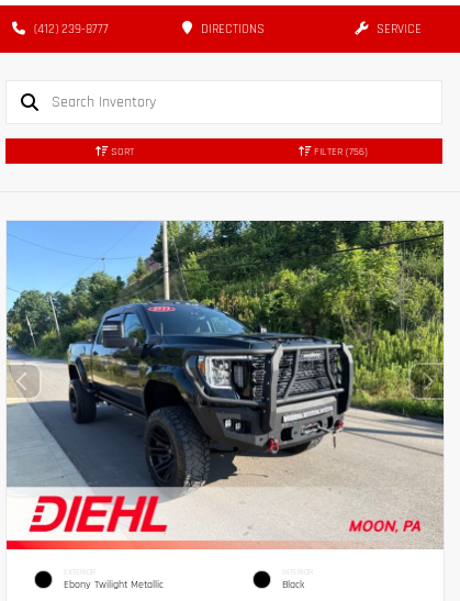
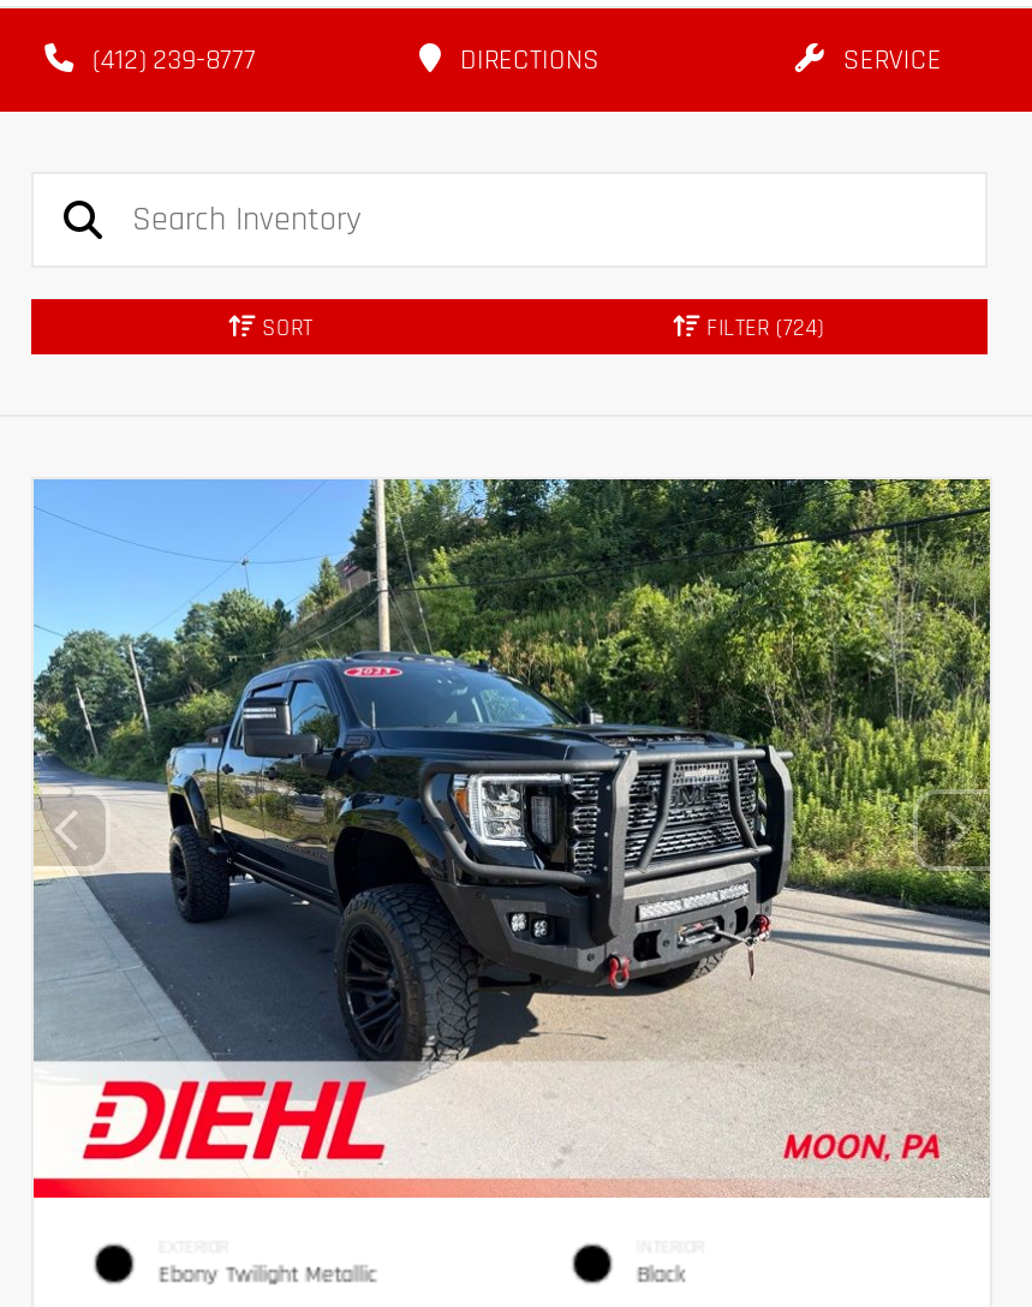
- FILTER (756)
+ FILTER (724)
